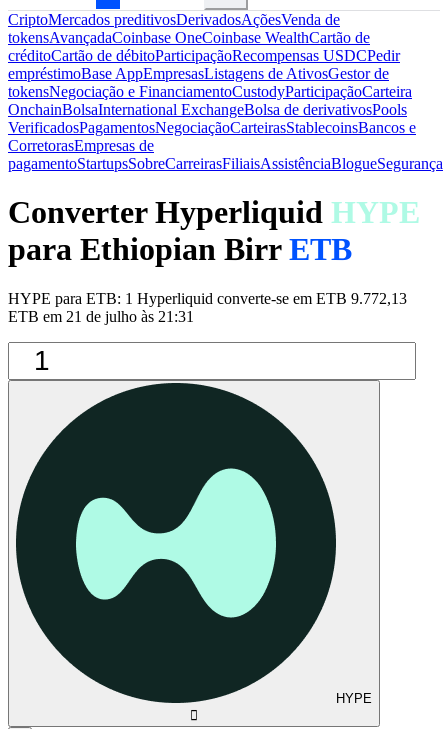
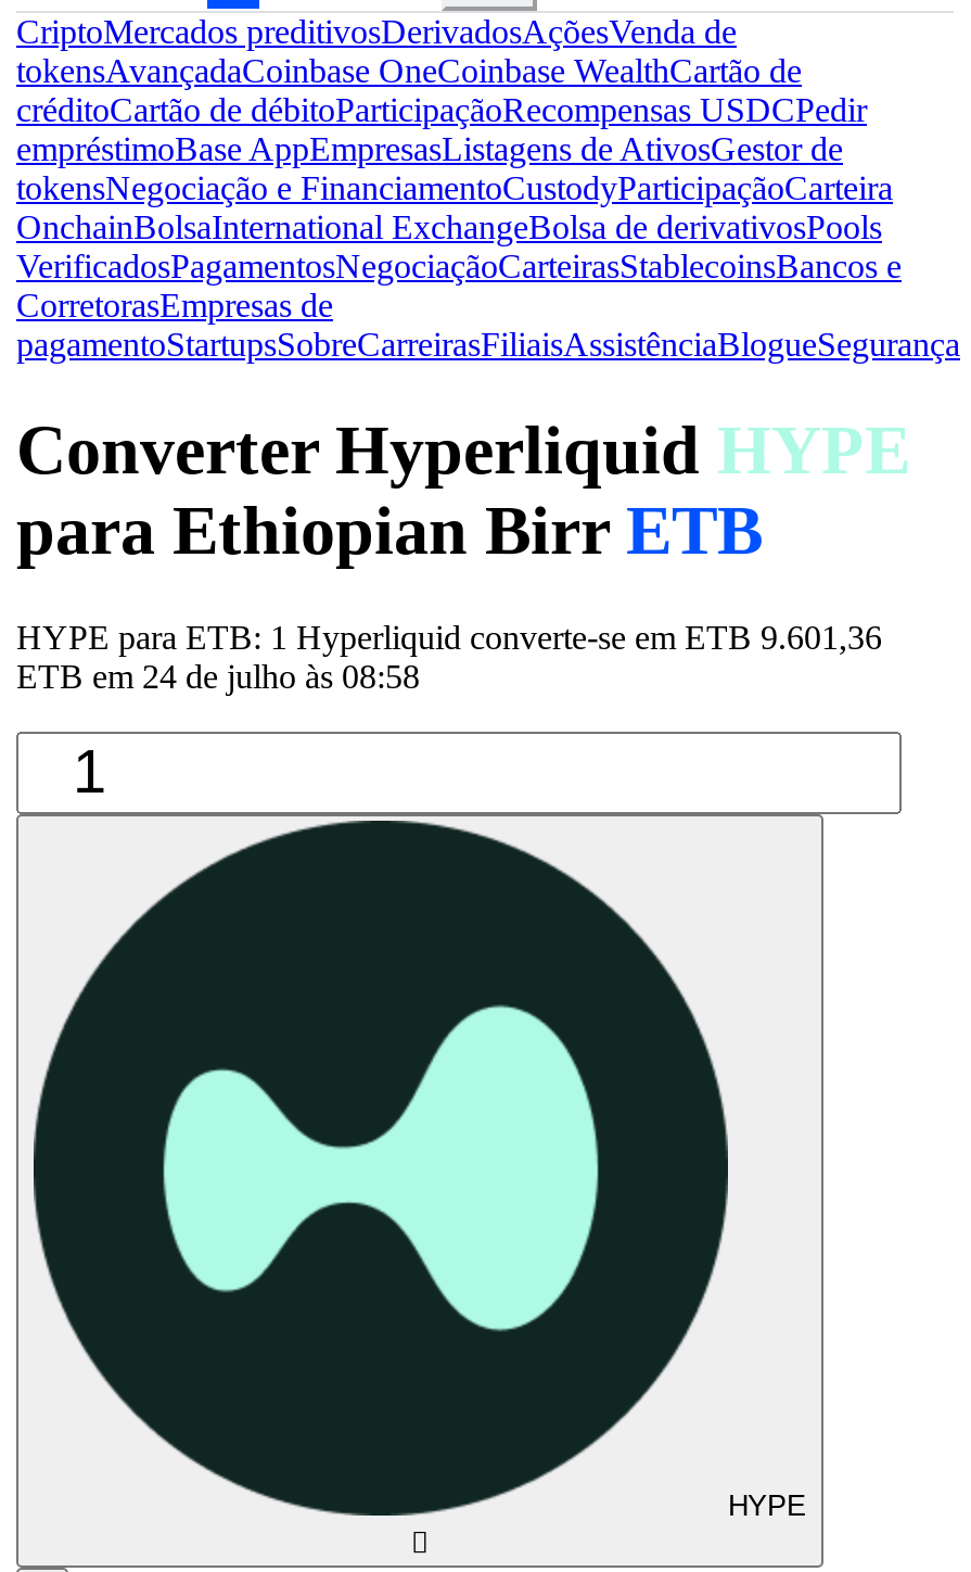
- HYPE para ETB: 1 Hyperliquid converte-se em ETB 9.772,13
+ HYPE para ETB: 1 Hyperliquid converte-se em ETB 9.601,36

- ETB em 21 de julho às 21:31
+ ETB em 24 de julho às 08:58
